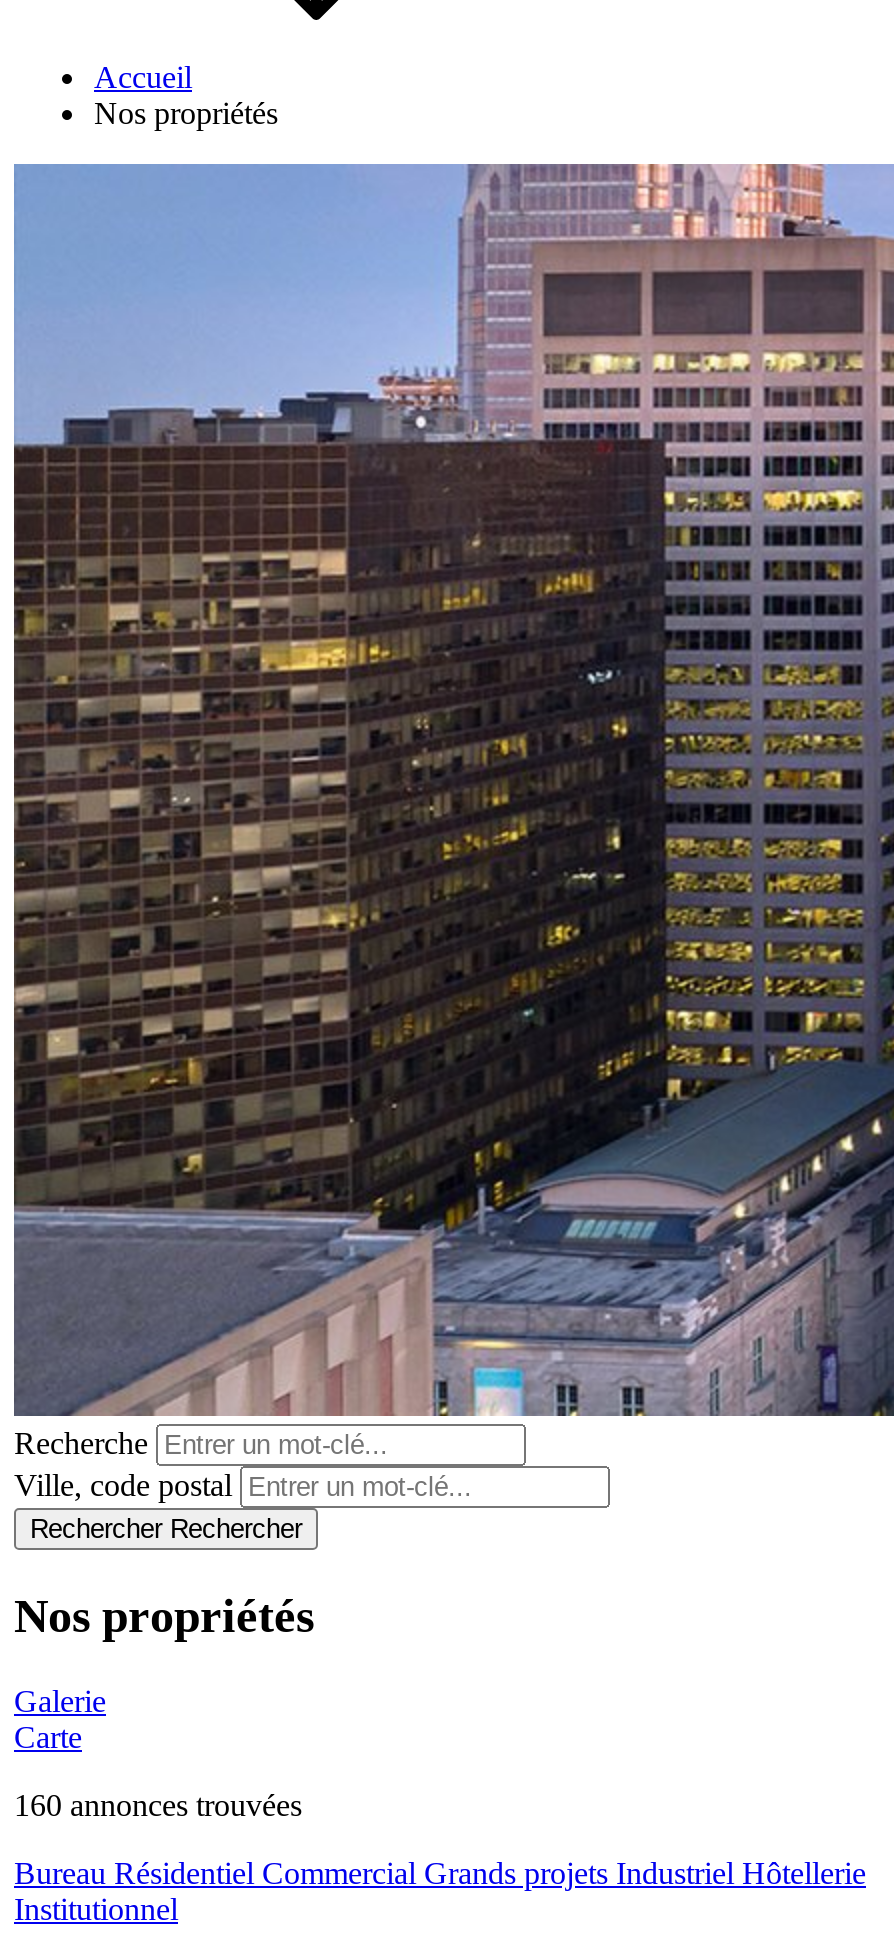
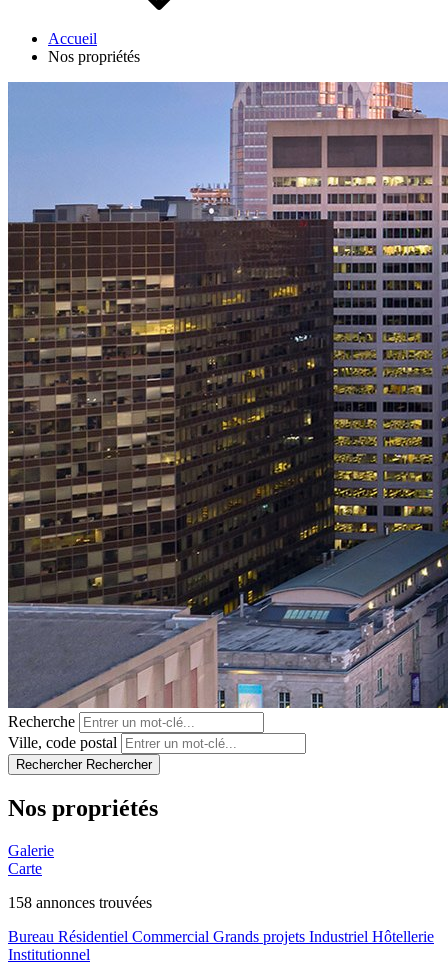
- 160 annonces trouvées
+ 158 annonces trouvées
